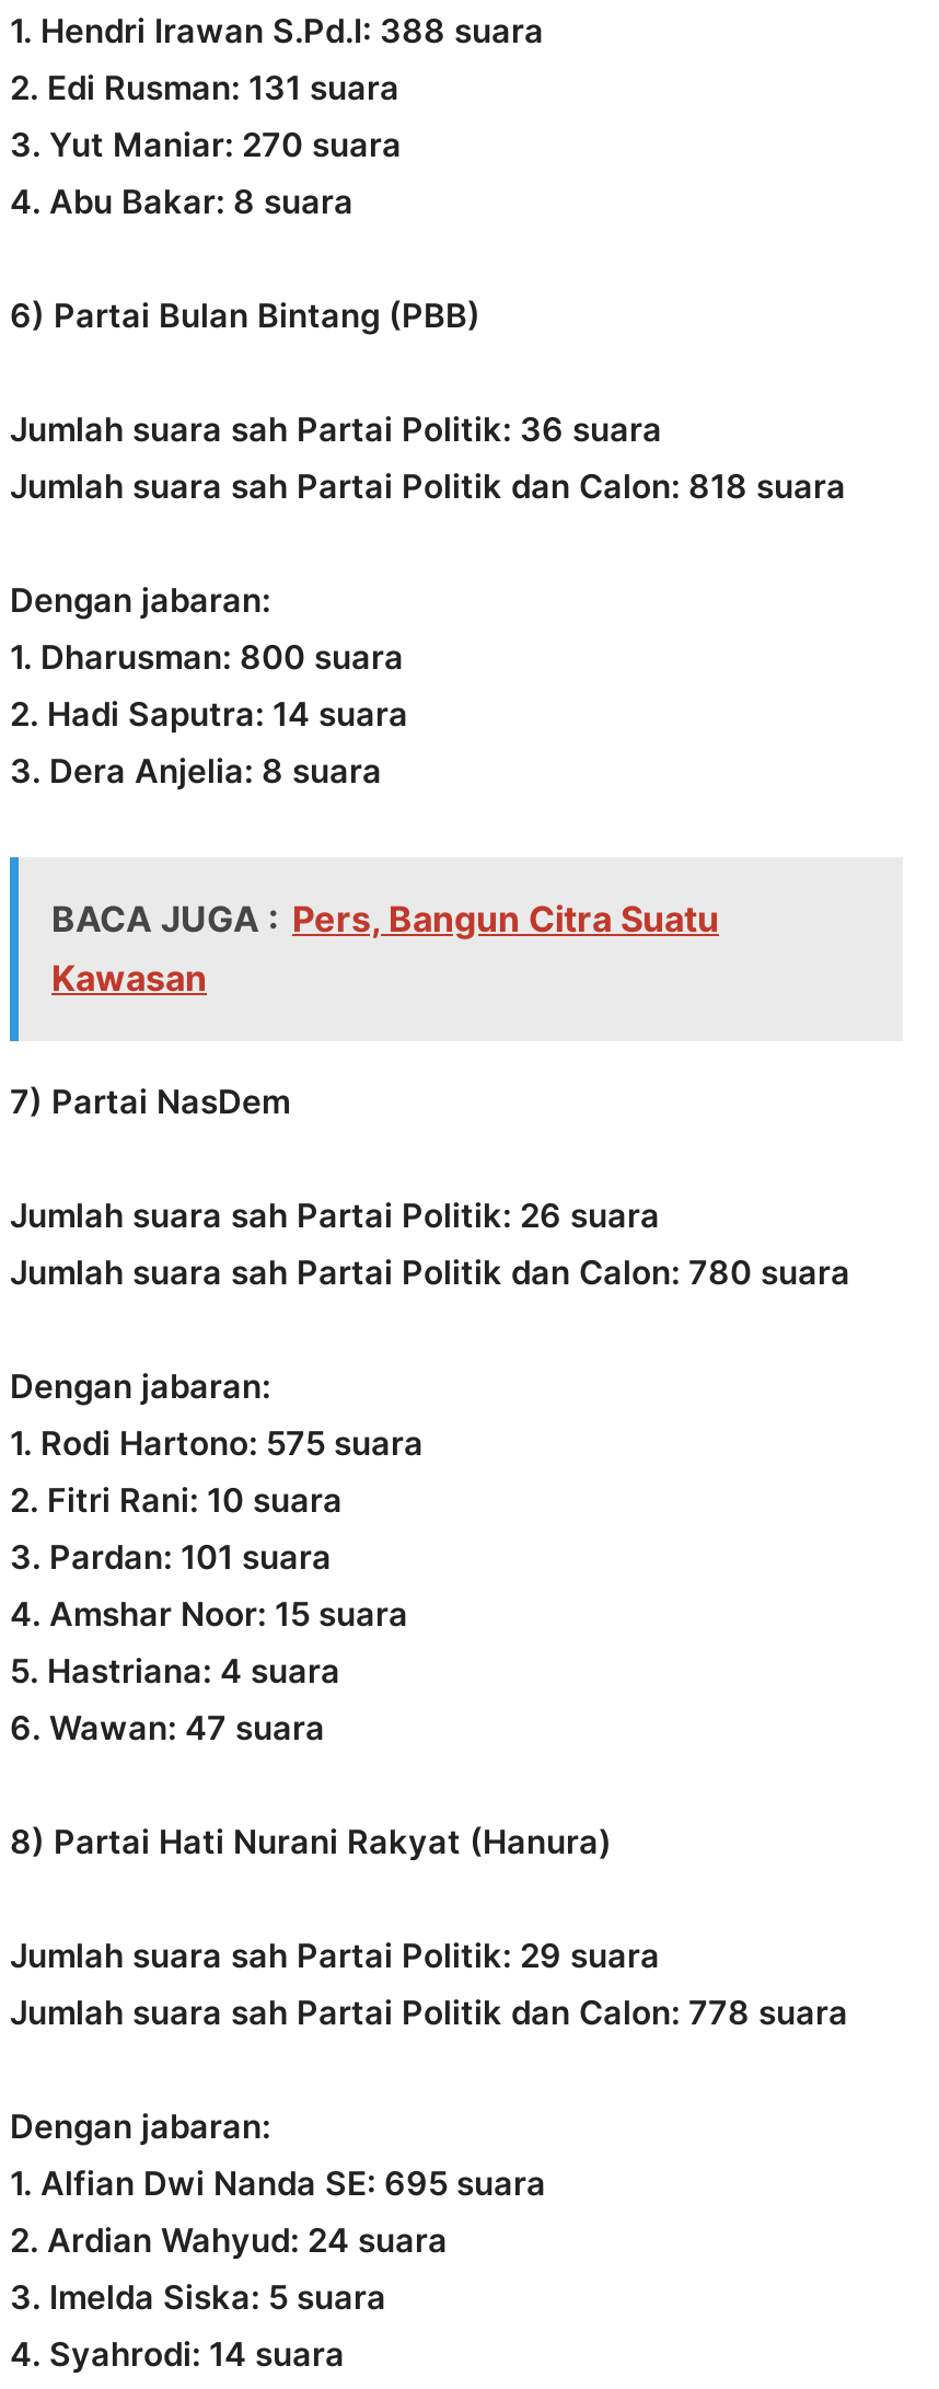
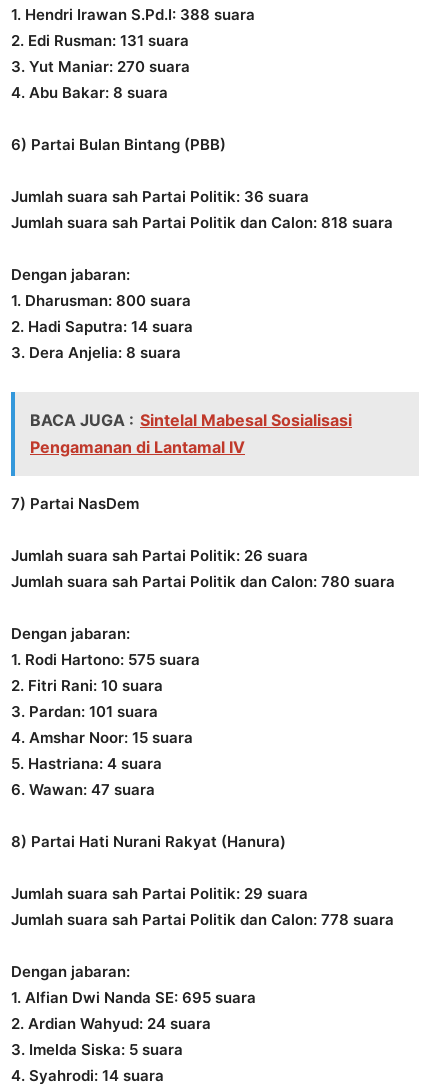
- BACA JUGA : Pers, Bangun Citra Suatu
- Kawasan
+ BACA JUGA : Sintelal Mabesal Sosialisasi
+ Pengamanan di Lantamal IV
